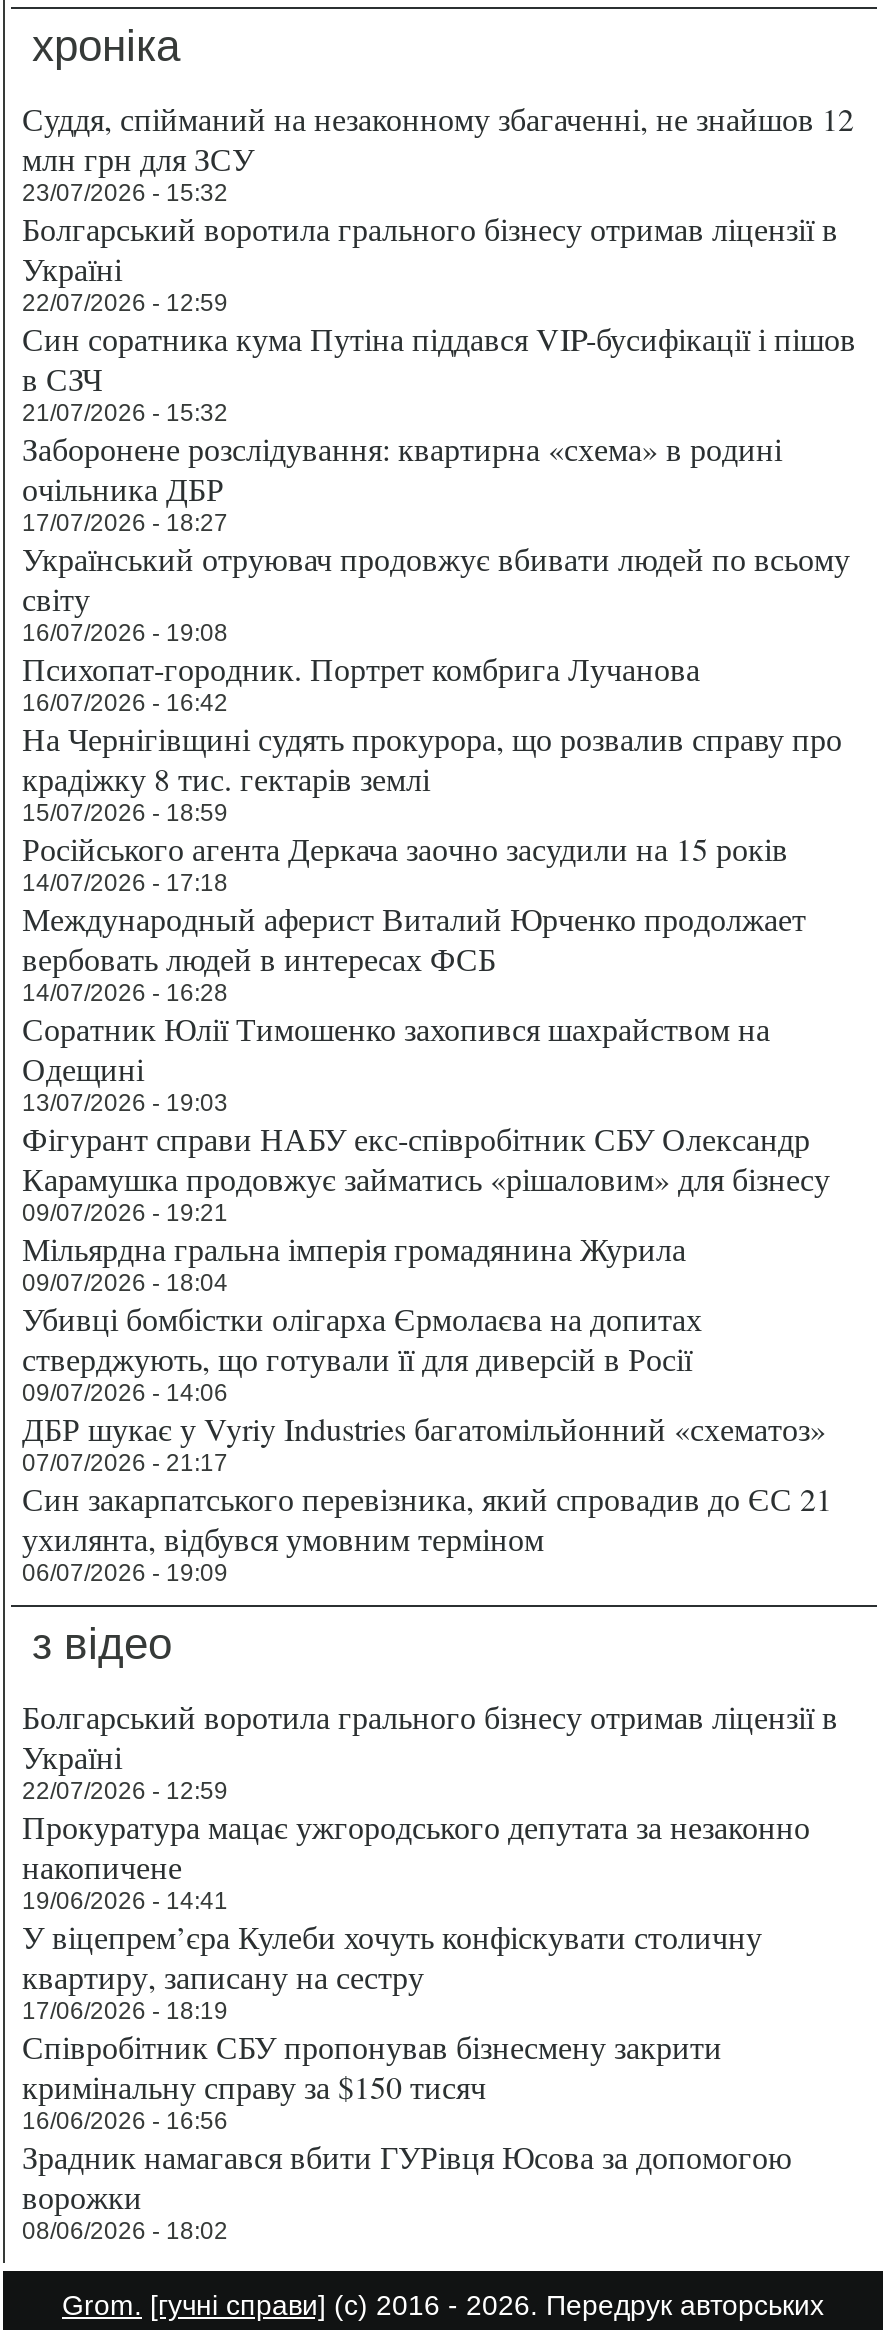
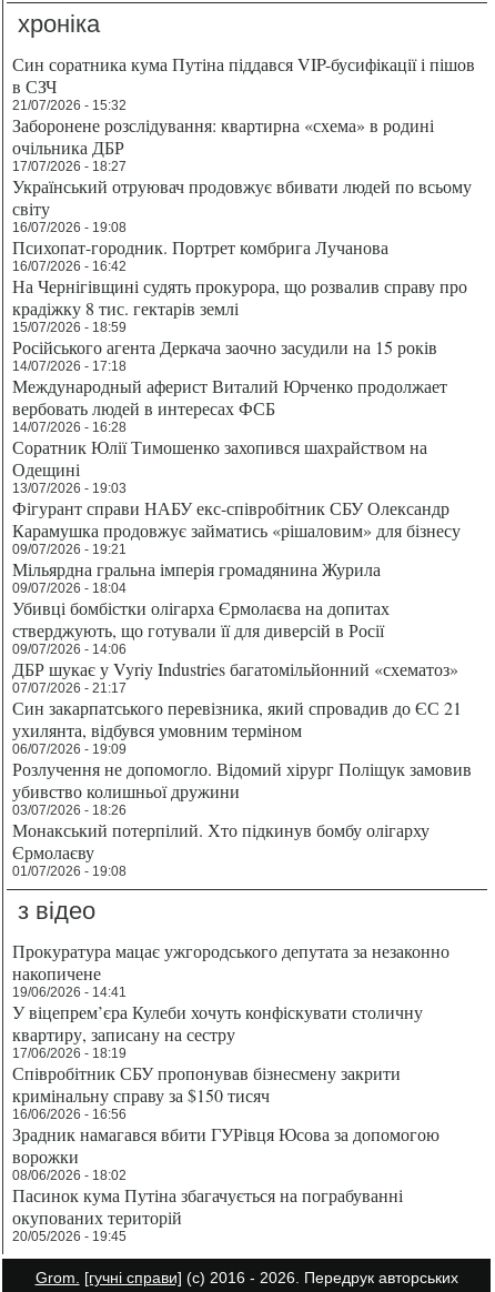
- Суддя, спійманий на незаконному збагаченні, не знайшов 12
- млн грн для ЗСУ
- 23/07/2026 - 15:32
- Болгарський воротила грального бізнесу отримав ліцензії в
- Україні
- 22/07/2026 - 12:59

moved up: Син соратника кума Путіна піддався VIP-бусифікації і пішов | в СЗЧ | 21/07/2026 - 15:32 | ... | ухилянта, відбувся умовним терміном | 06/07/2026 - 19:09

+ Розлучення не допомогло. Відомий хірург Поліщук замовив
+ убивство колишньої дружини
+ 03/07/2026 - 18:26
+ Монакський потерпілий. Хто підкинув бомбу олігарху
+ Єрмолаєву
+ 01/07/2026 - 19:08

- Болгарський воротила грального бізнесу отримав ліцензії в
- Україні
- 22/07/2026 - 12:59

moved up: Прокуратура мацає ужгородського депутата за незаконно | накопичене | 19/06/2026 - 14:41 | ... | ворожки | 08/06/2026 - 18:02

+ Пасинок кума Путіна збагачується на пограбуванні
+ окупованих територій
+ 20/05/2026 - 19:45
